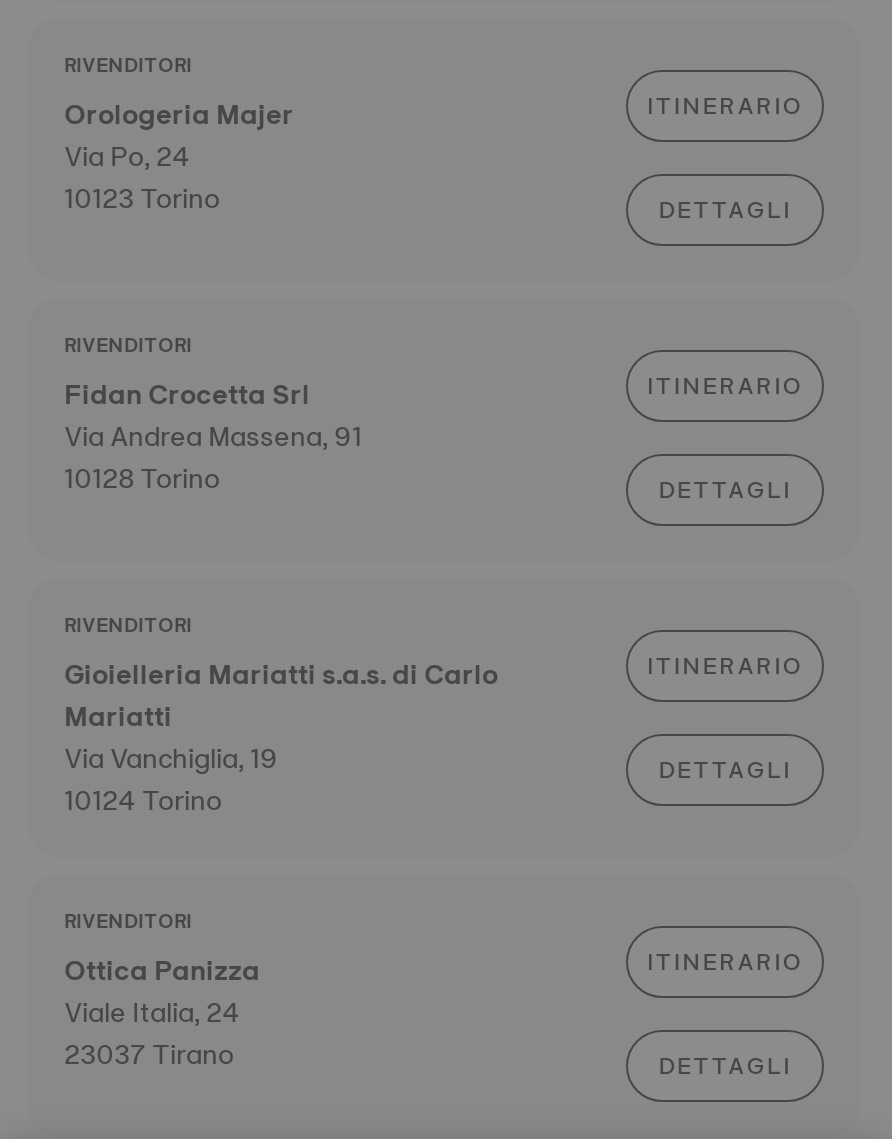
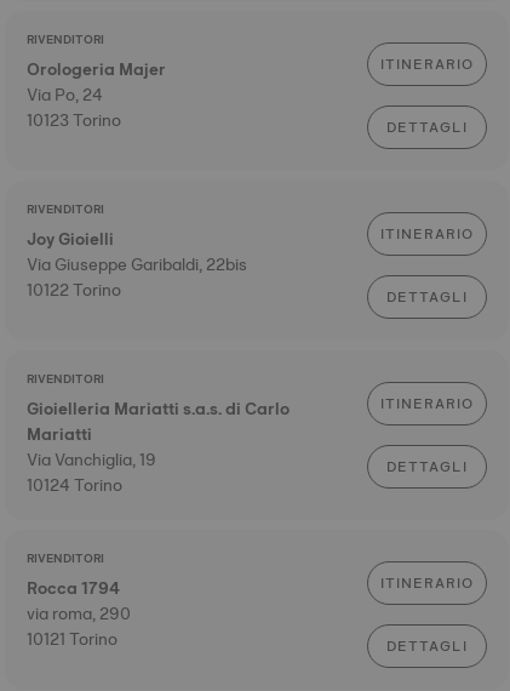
- Fidan Crocetta Srl
- Via Andrea Massena, 91
- 10128 Torino
+ Joy Gioielli
+ Via Giuseppe Garibaldi, 22bis
+ 10122 Torino

- Ottica Panizza
- Viale Italia, 24
- 23037 Tirano
+ Rocca 1794
+ via roma, 290
+ 10121 Torino
